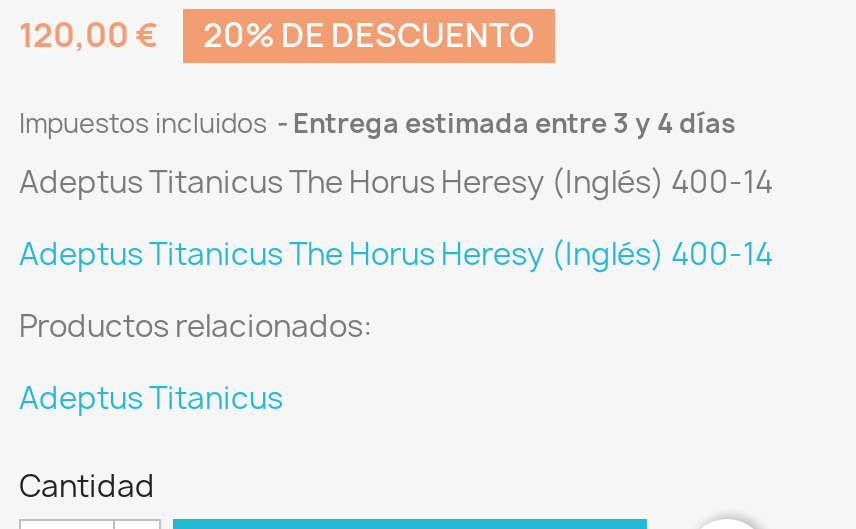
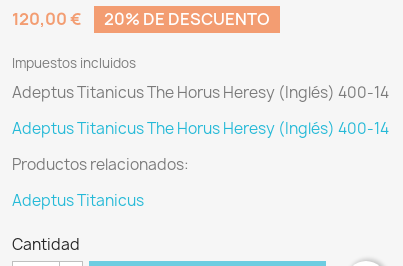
- Impuestos incluidos Entrega estimada entre 3 y 4 días
+ Impuestos incluidos
